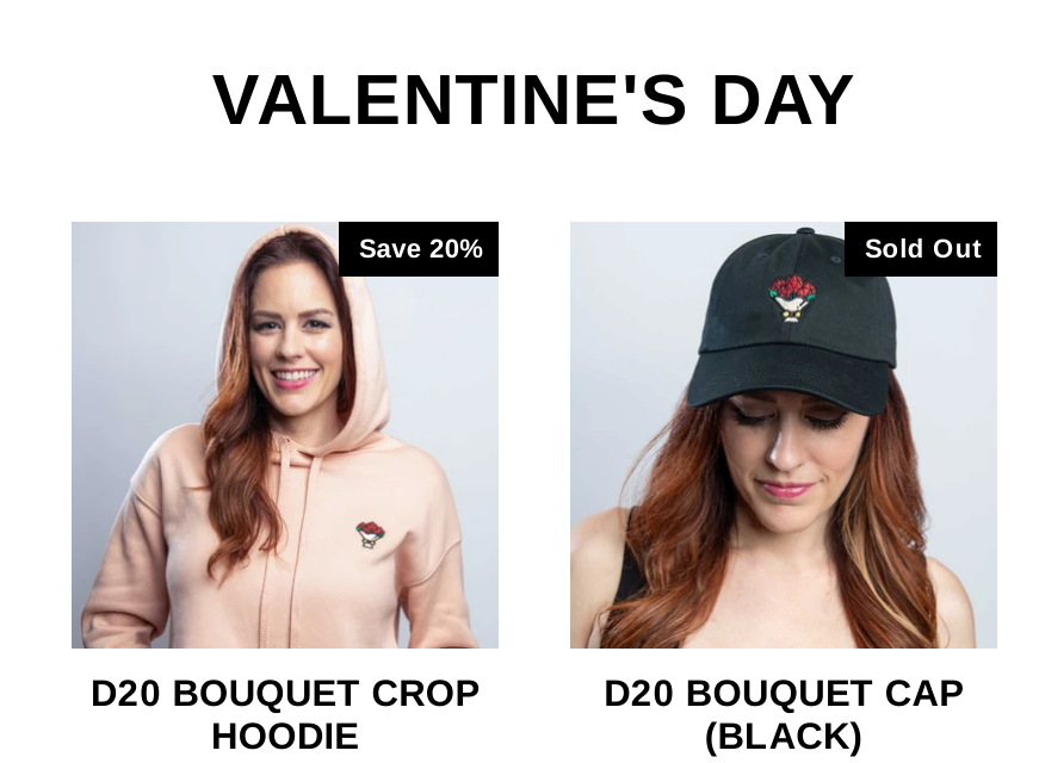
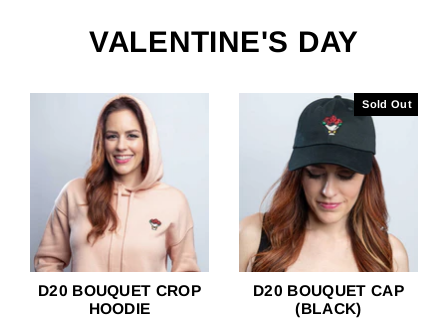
- Save 20%
